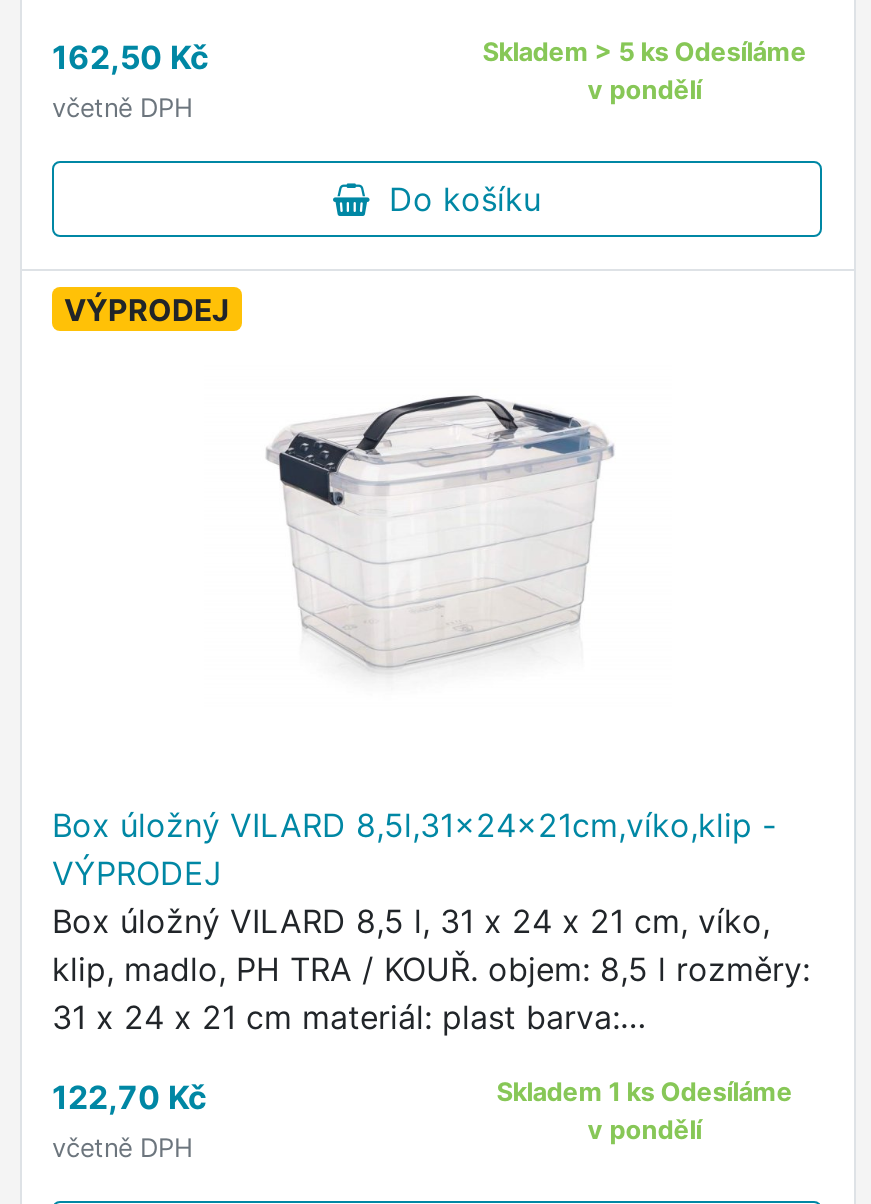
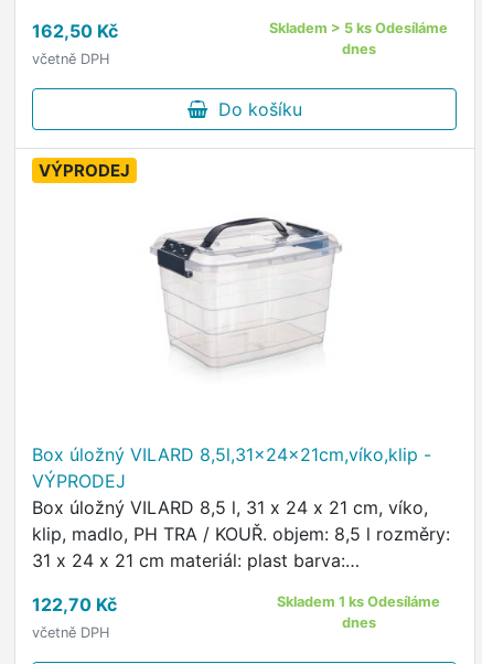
- v pondělí
+ dnes

- v pondělí
+ dnes
